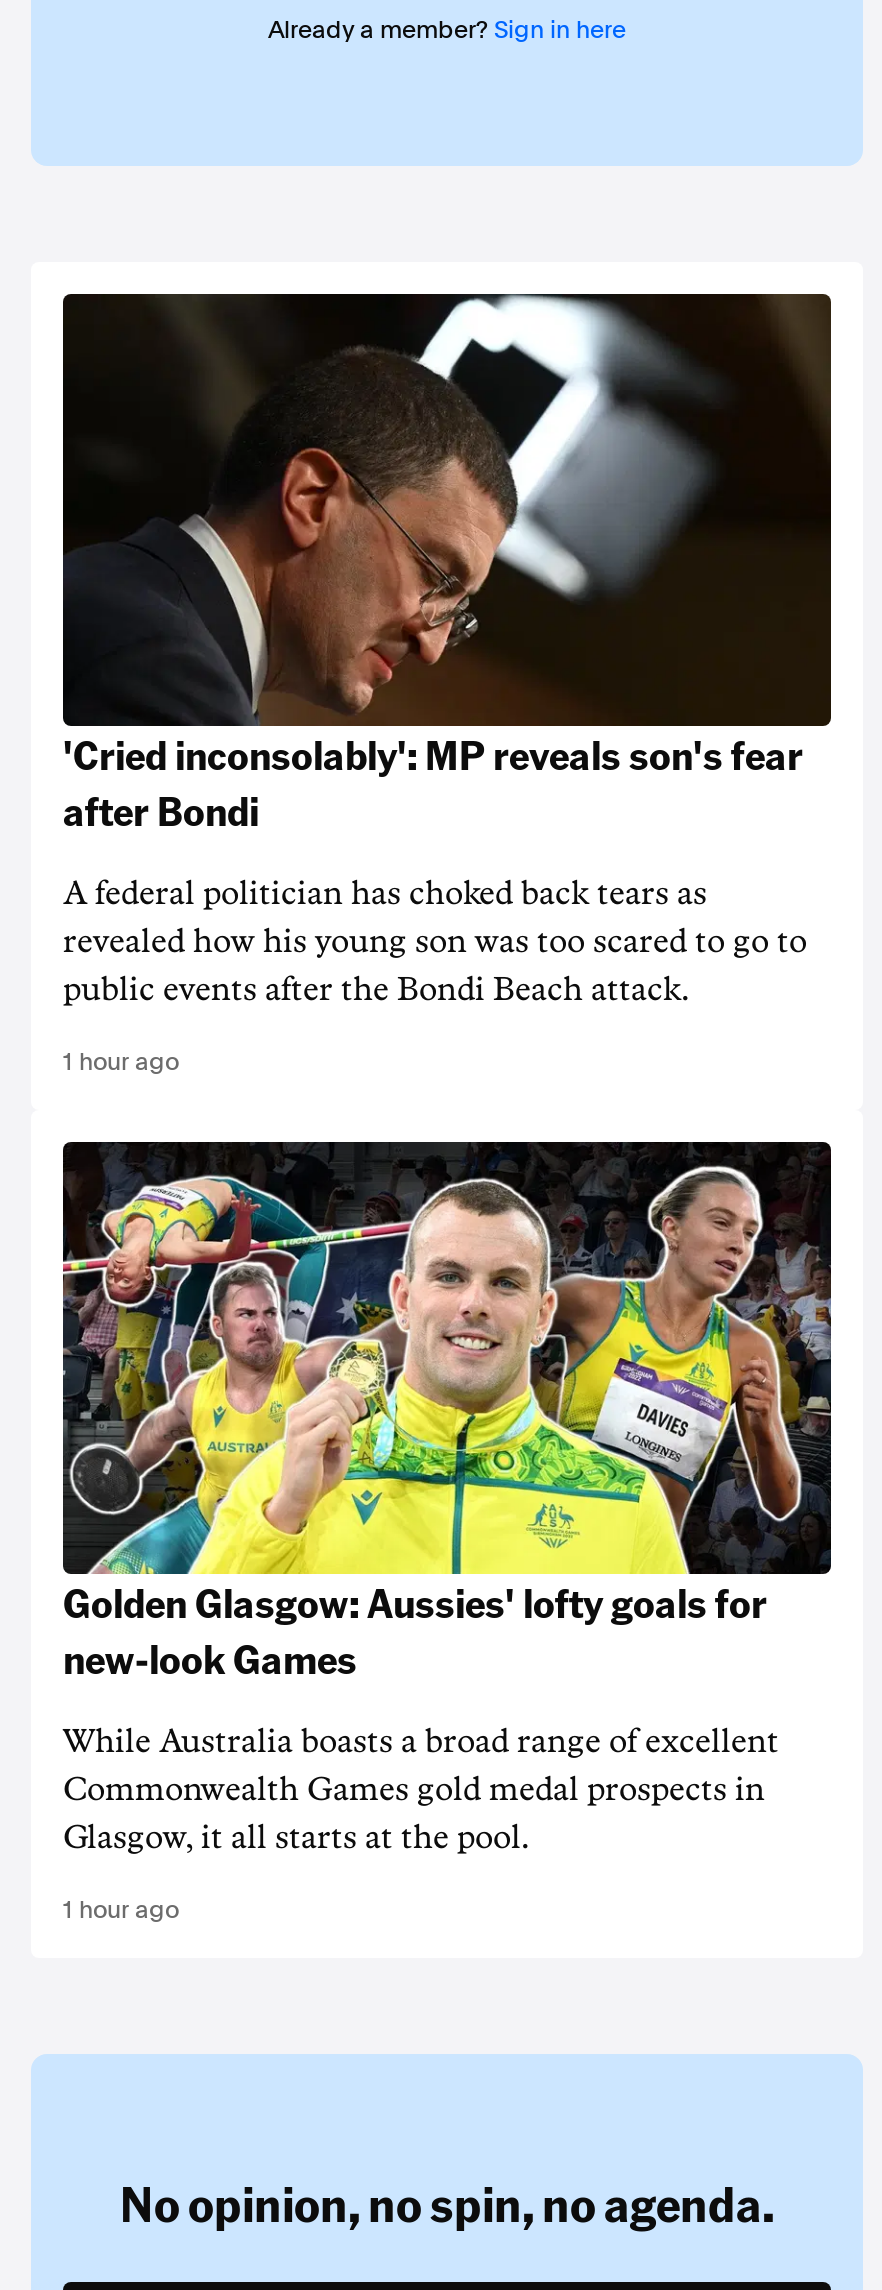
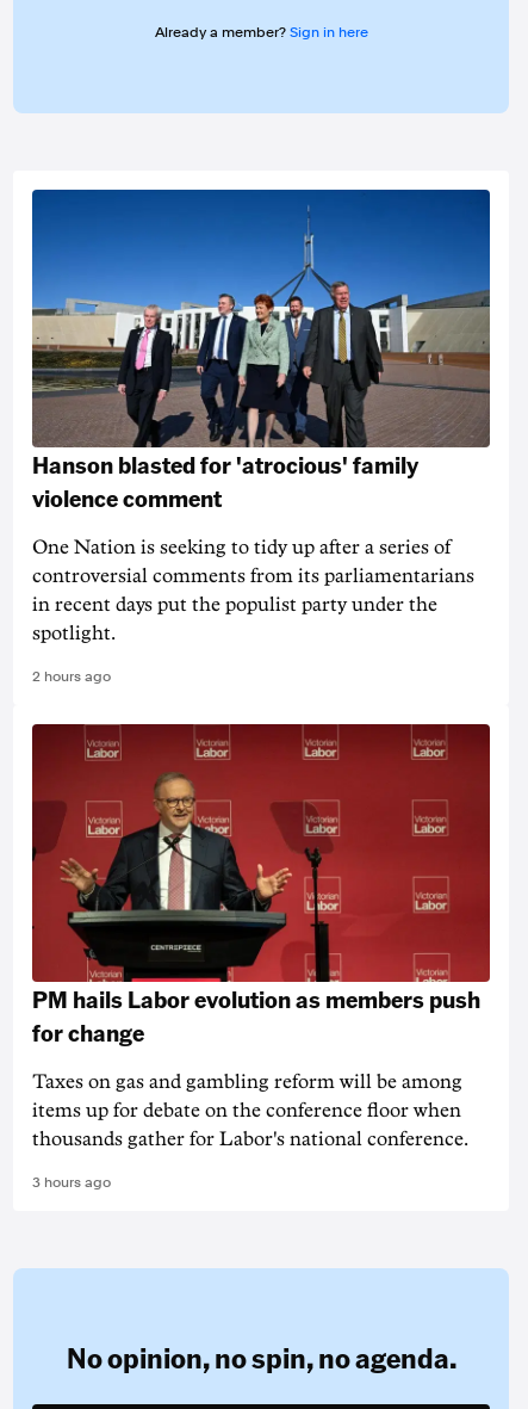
- [image]
- 'Cried inconsolably': MP reveals son's fear
- after Bondi
- A federal politician has choked back tears as
- revealed how his young son was too scared to go to
- public events after the Bondi Beach attack.
- 1 hour ago
+ [image]
+ Hanson blasted for 'atrocious' family
+ violence comment
+ One Nation is seeking to tidy up after a series of
+ controversial comments from its parliamentarians
+ in recent days put the populist party under the
+ spotlight.
+ 2 hours ago

- [image]
- Golden Glasgow: Aussies' lofty goals for
- new-look Games
- While Australia boasts a broad range of excellent
- Commonwealth Games gold medal prospects in
- Glasgow, it all starts at the pool.
- 1 hour ago
+ [image]
+ PM hails Labor evolution as members push
+ for change
+ Taxes on gas and gambling reform will be among
+ items up for debate on the conference floor when
+ thousands gather for Labor's national conference.
+ 3 hours ago
